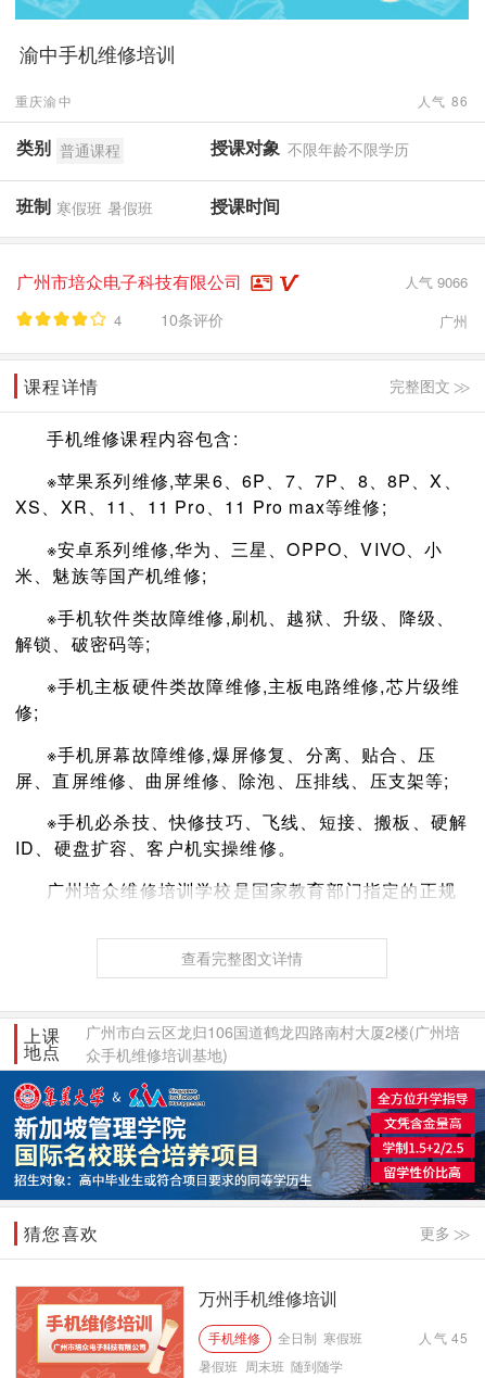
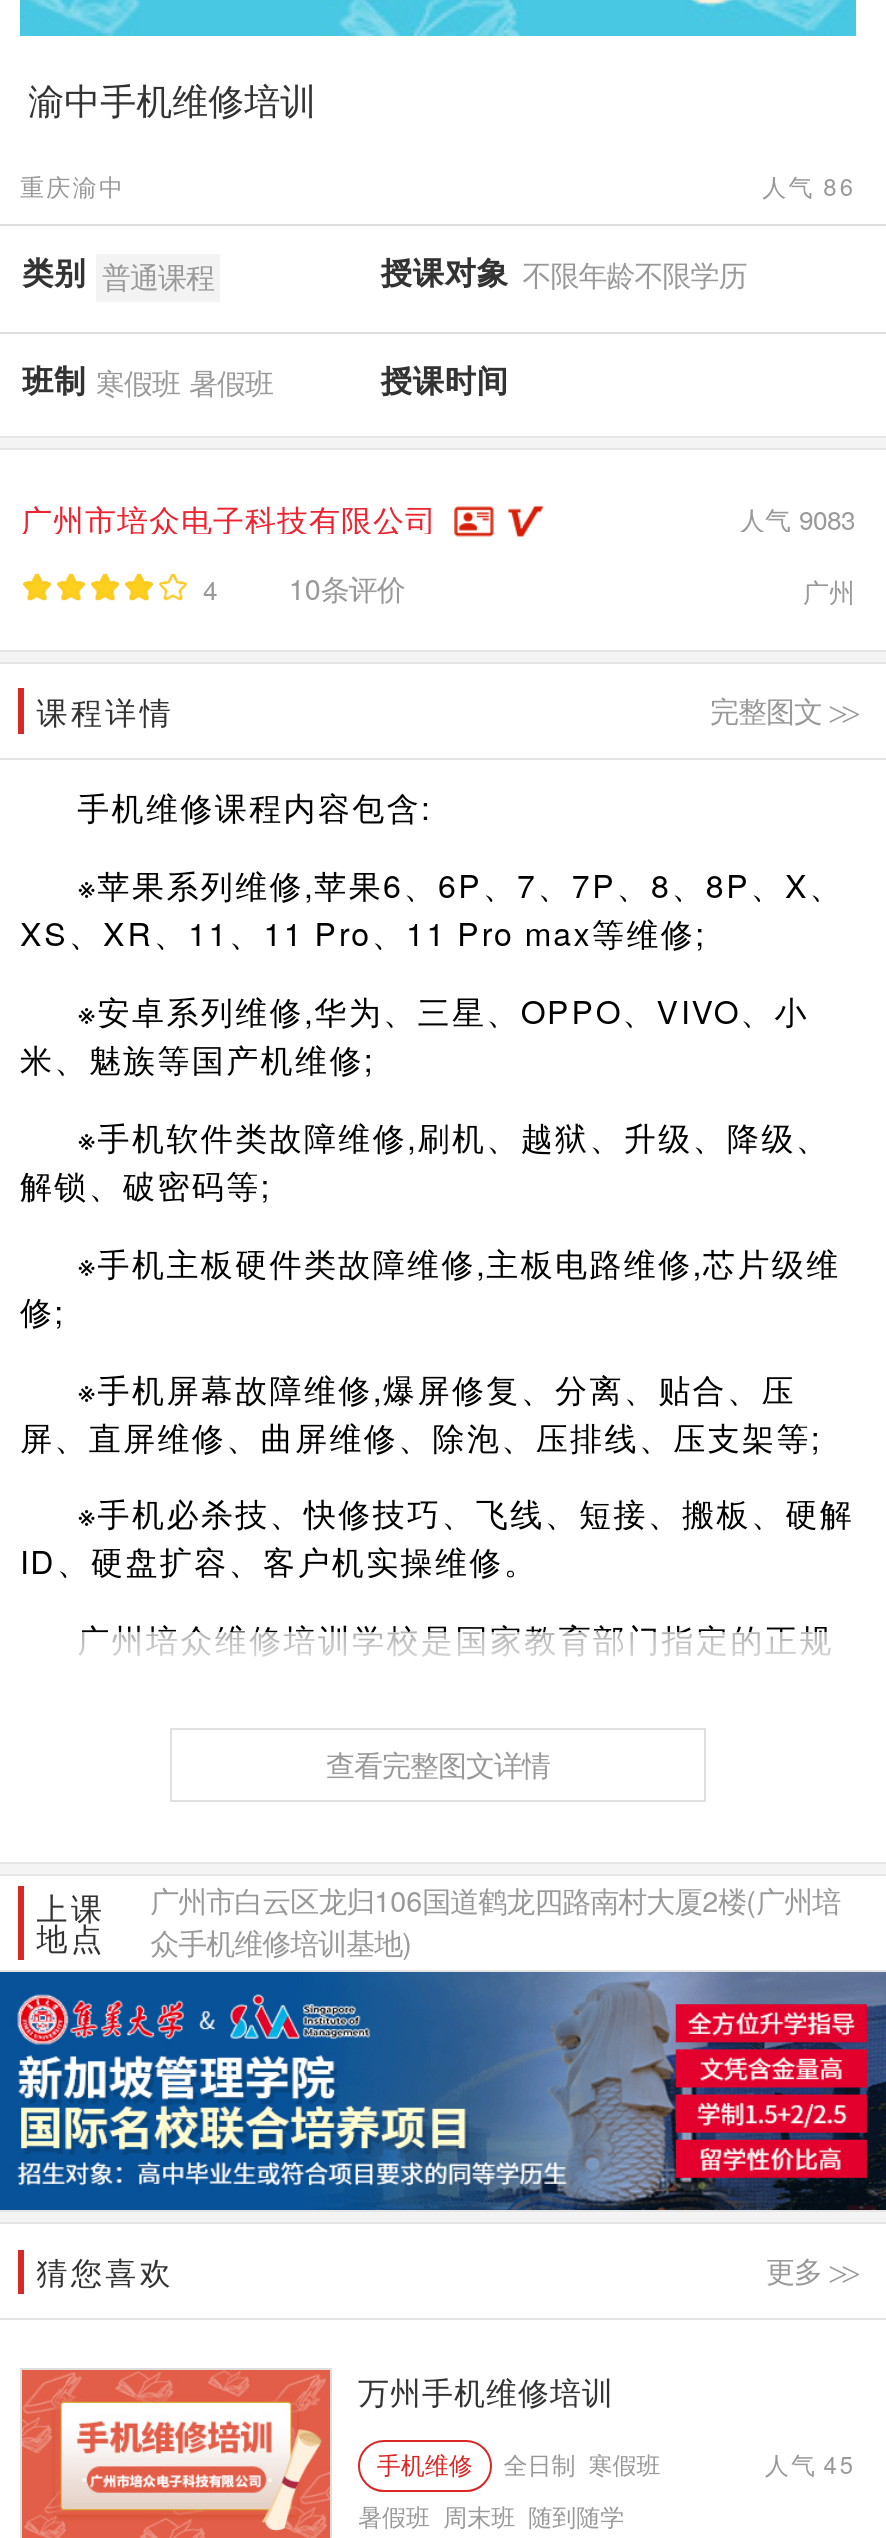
- 人气 9066
+ 人气 9083
